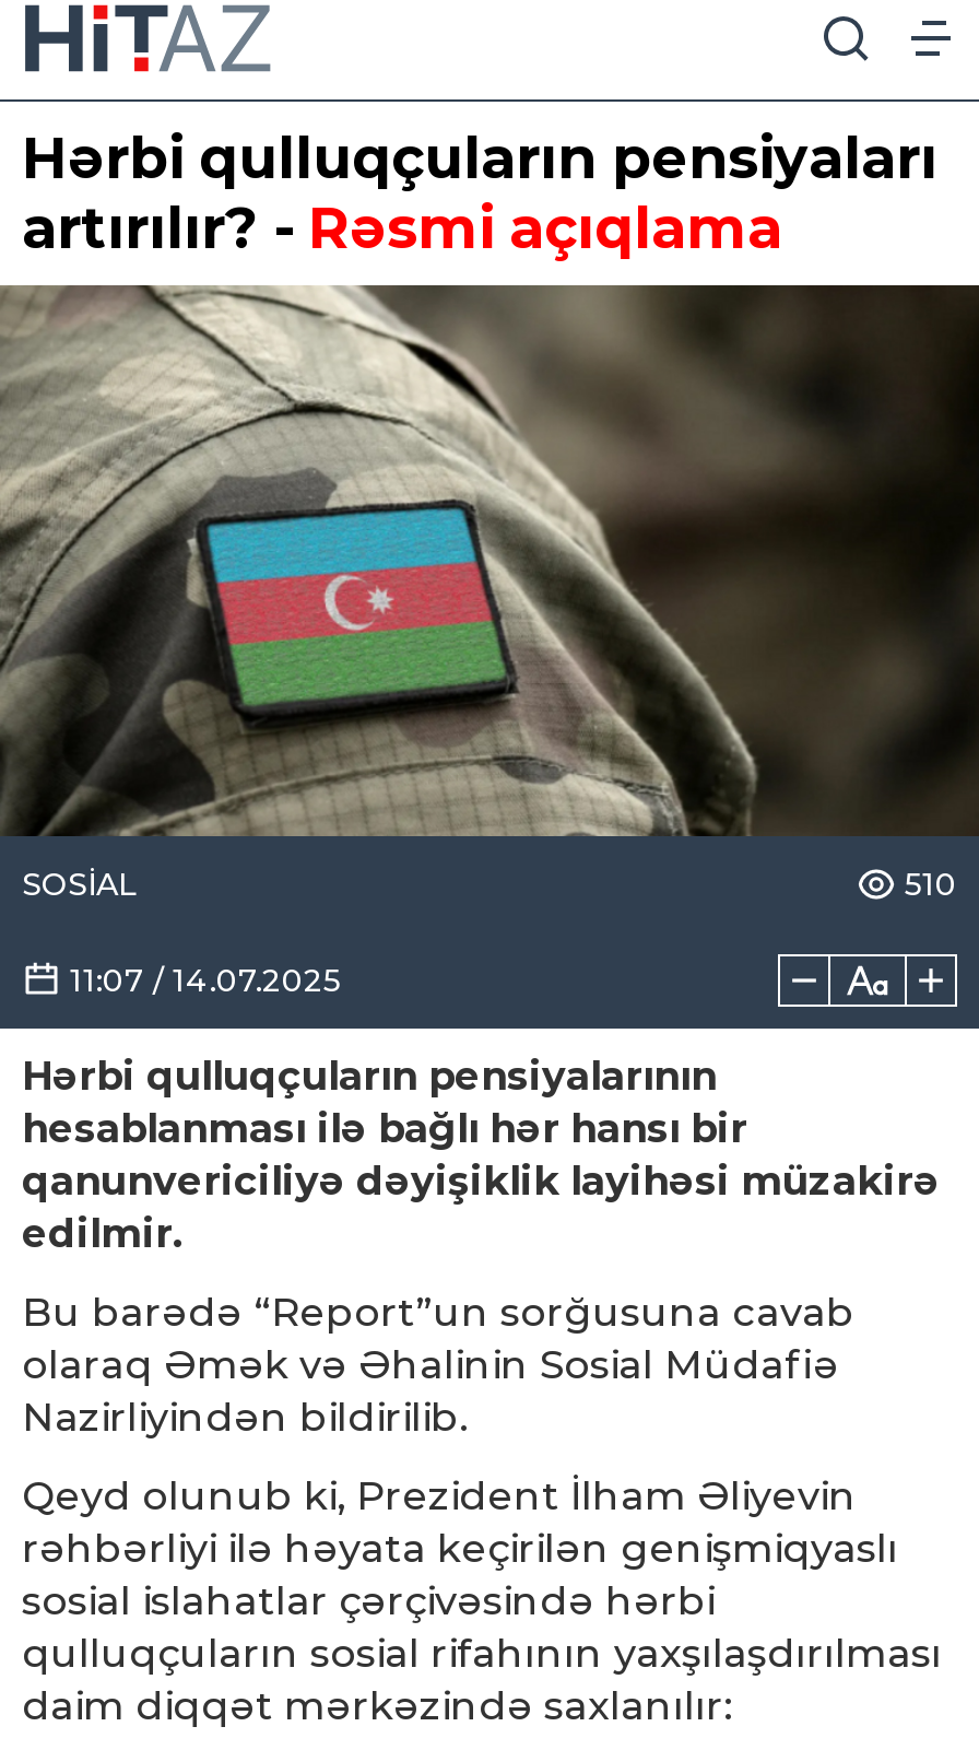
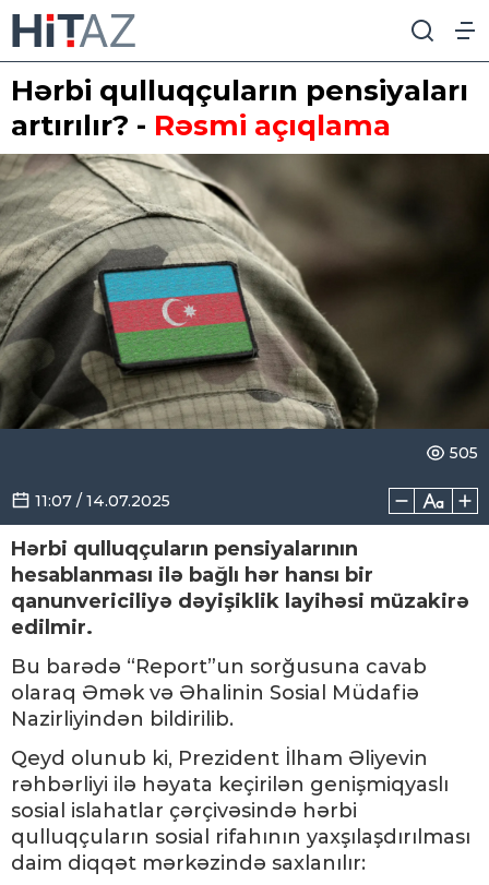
- SOSİAL

- 510
+ 505
